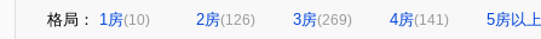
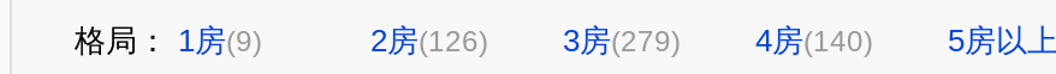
- 格局： 1房(10)
+ 格局： 1房(9)

- 3房(269)
+ 3房(279)

- 4房(141)
+ 4房(140)
